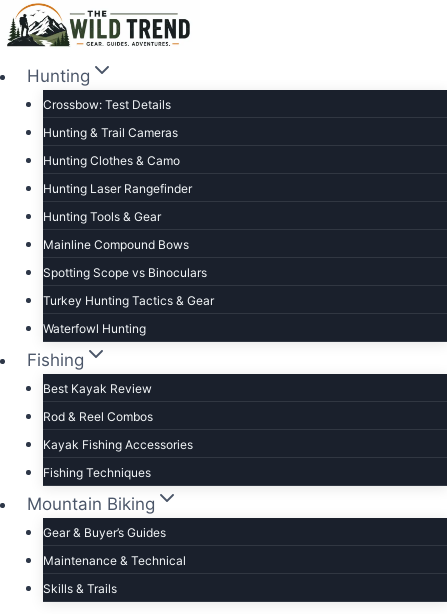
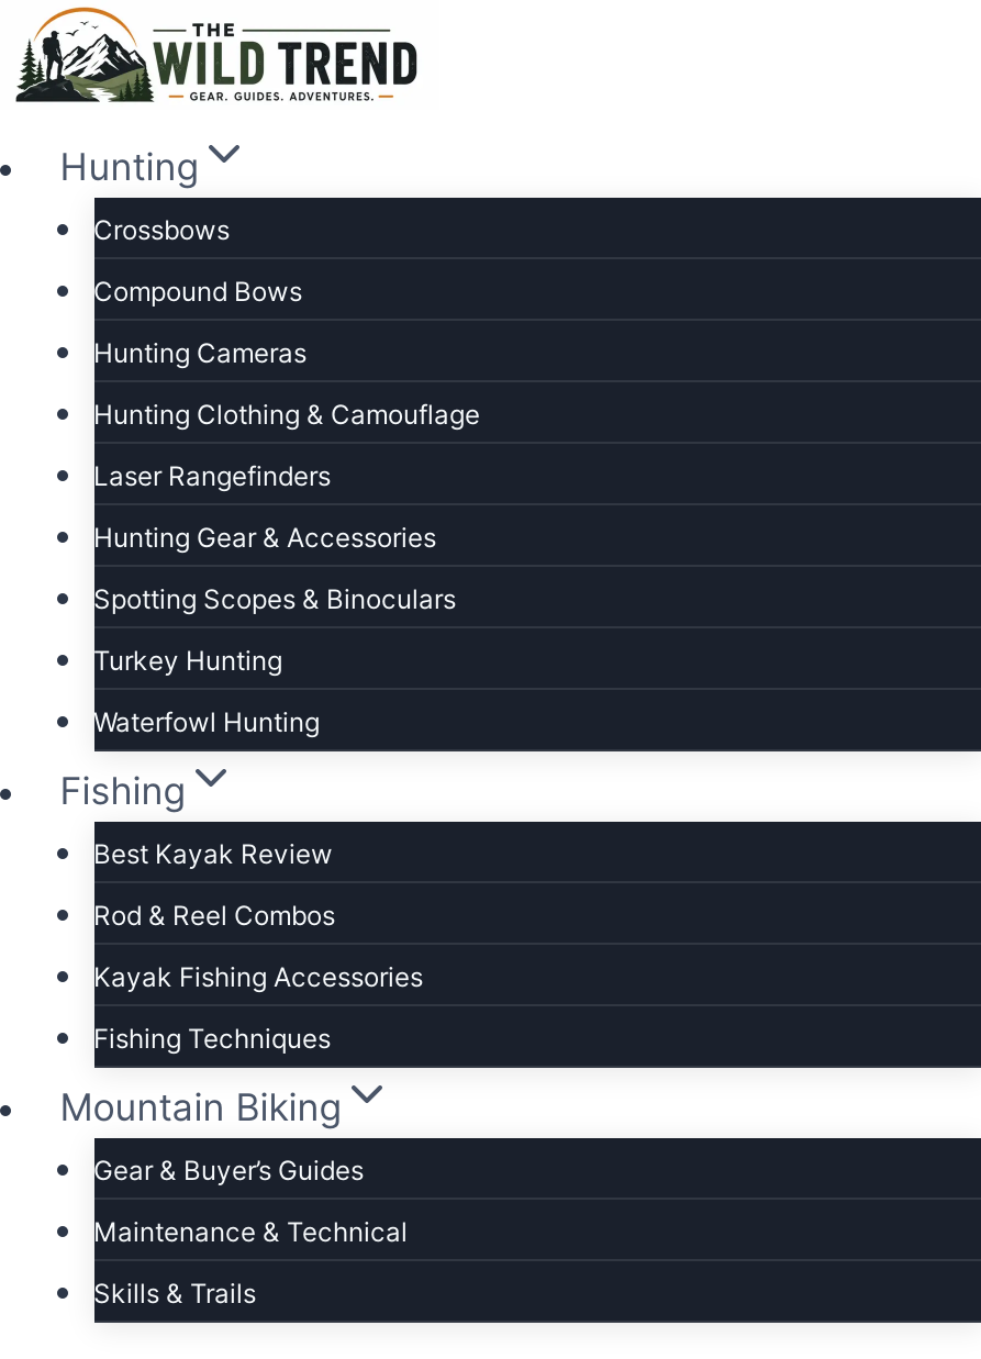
- Crossbow: Test Details
+ Crossbows

- Hunting & Trail Cameras
+ Compound Bows

- Hunting Clothes & Camo
+ Hunting Cameras

- Hunting Laser Rangefinder
+ Hunting Clothing & Camouflage

- Hunting Tools & Gear
+ Laser Rangefinders

- Mainline Compound Bows
+ Hunting Gear & Accessories

- Spotting Scope vs Binoculars
+ Spotting Scopes & Binoculars

- Turkey Hunting Tactics & Gear
+ Turkey Hunting
